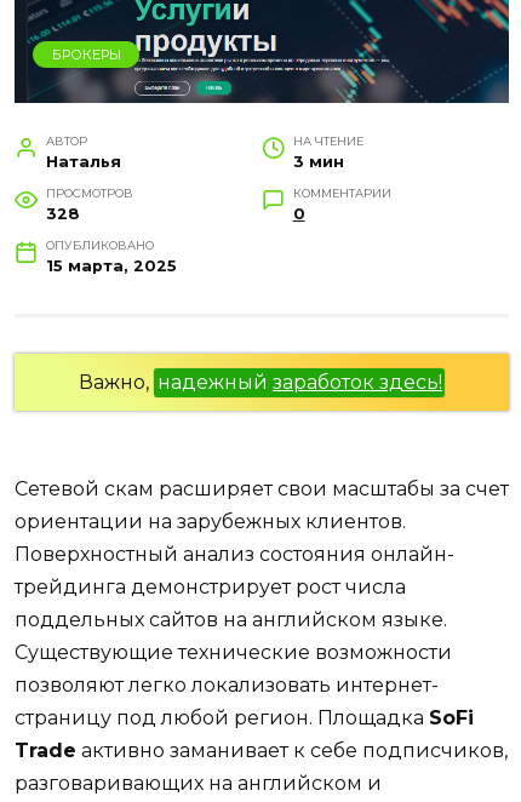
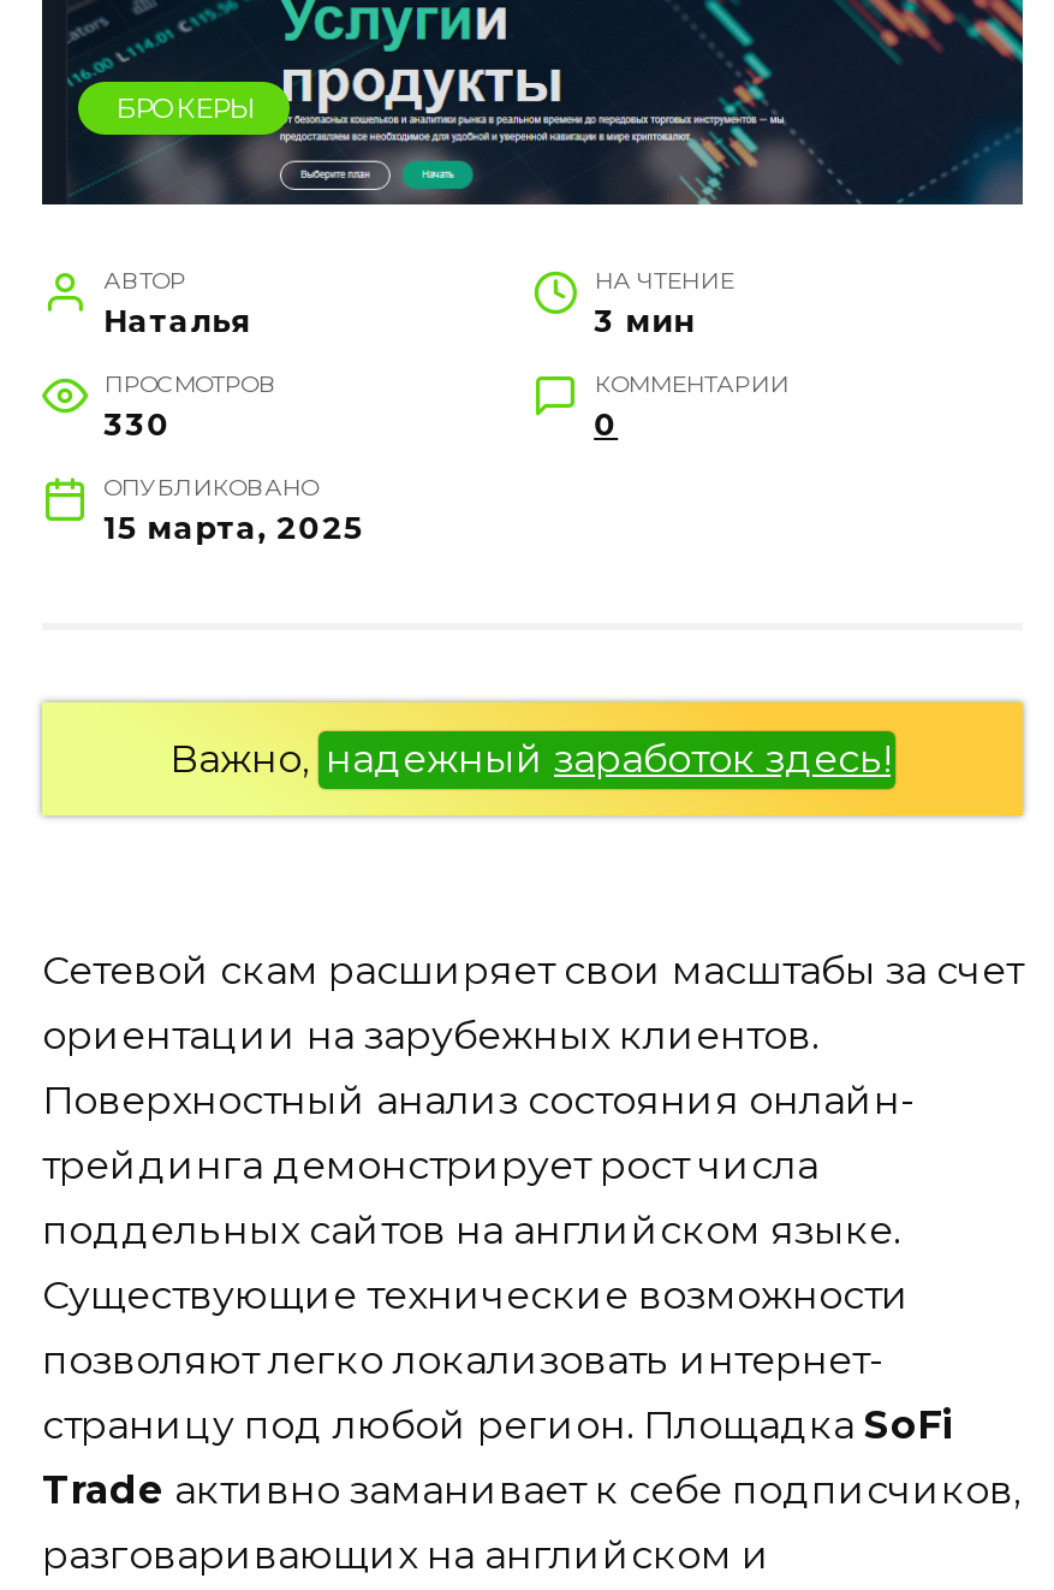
- 328
+ 330
